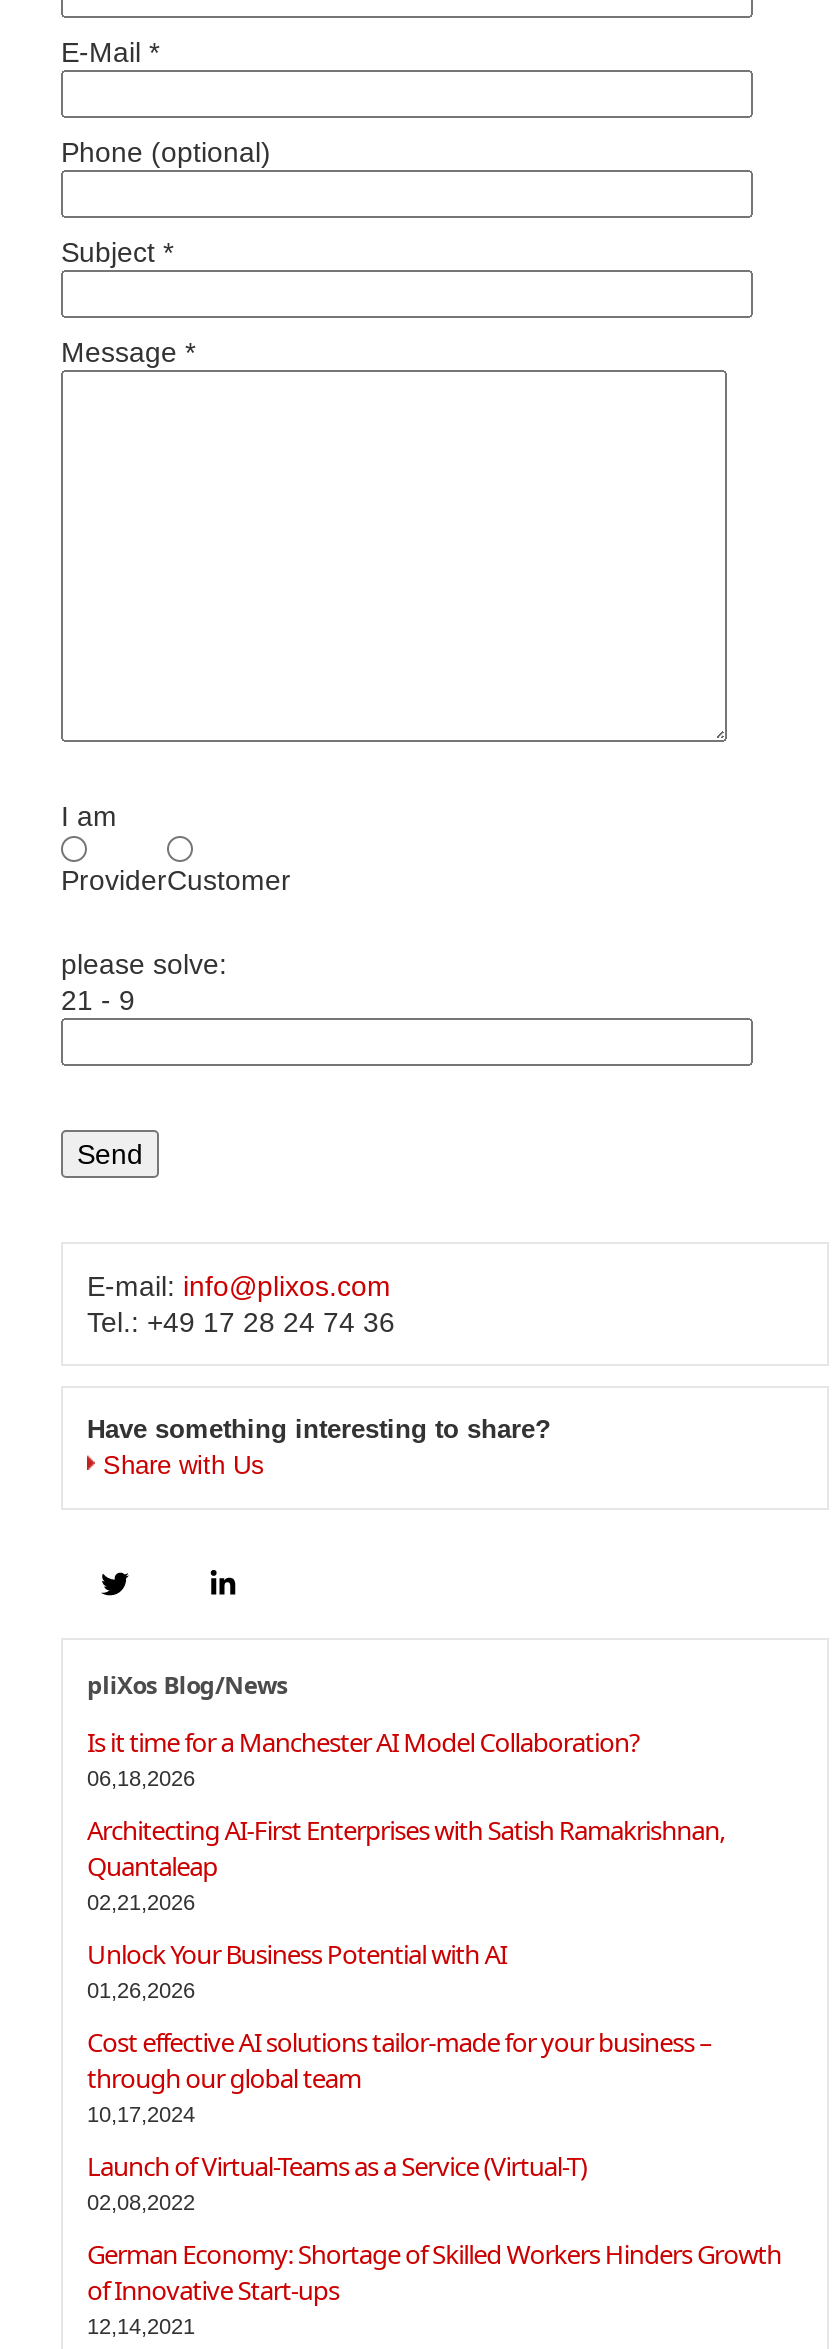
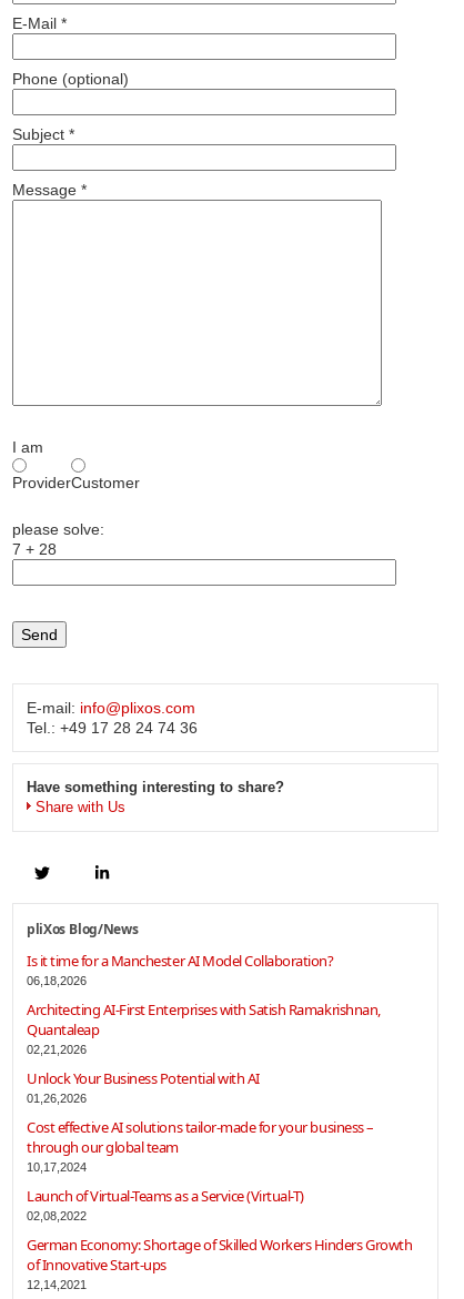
- 21 - 9
+ 7 + 28
